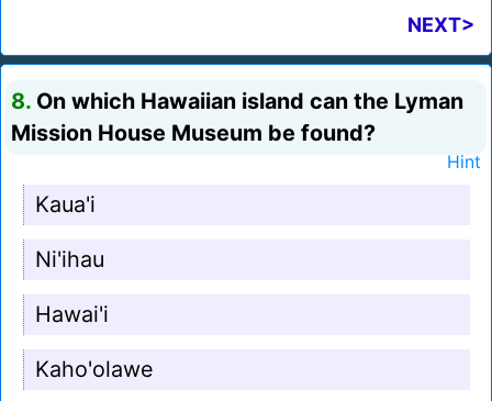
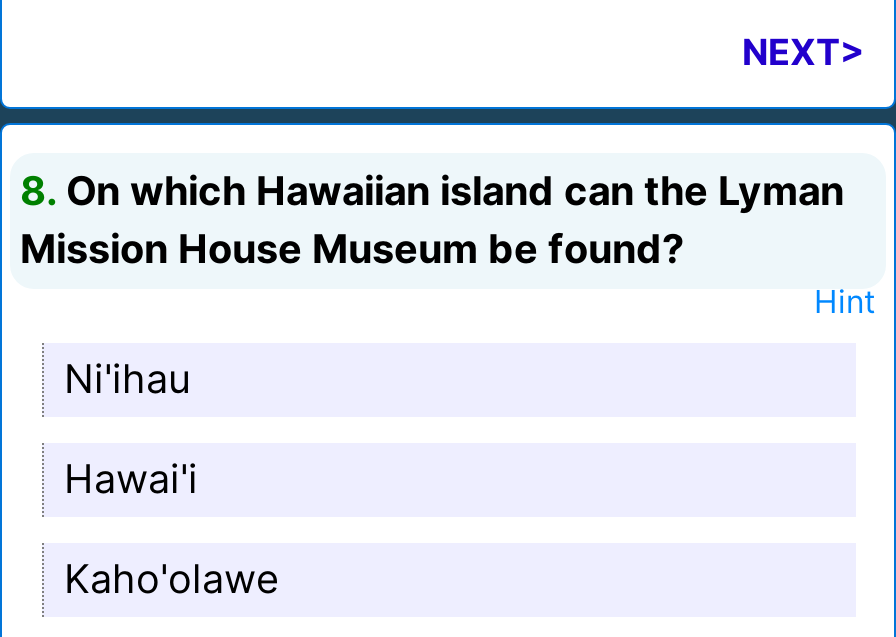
- Kaua'i
